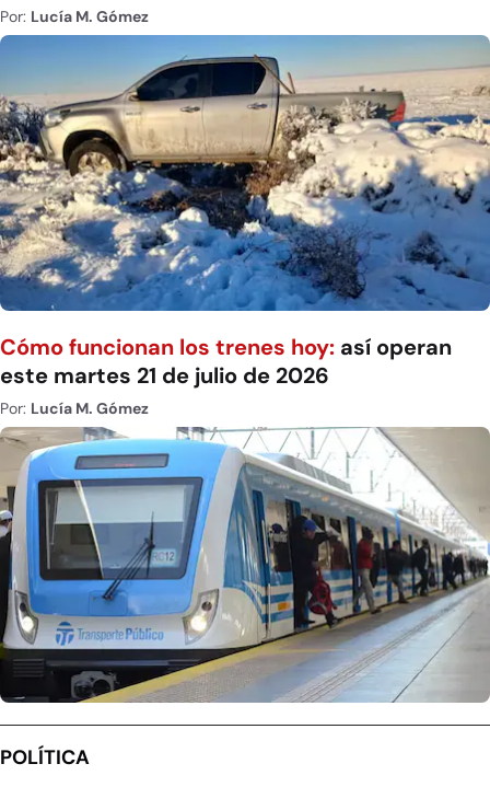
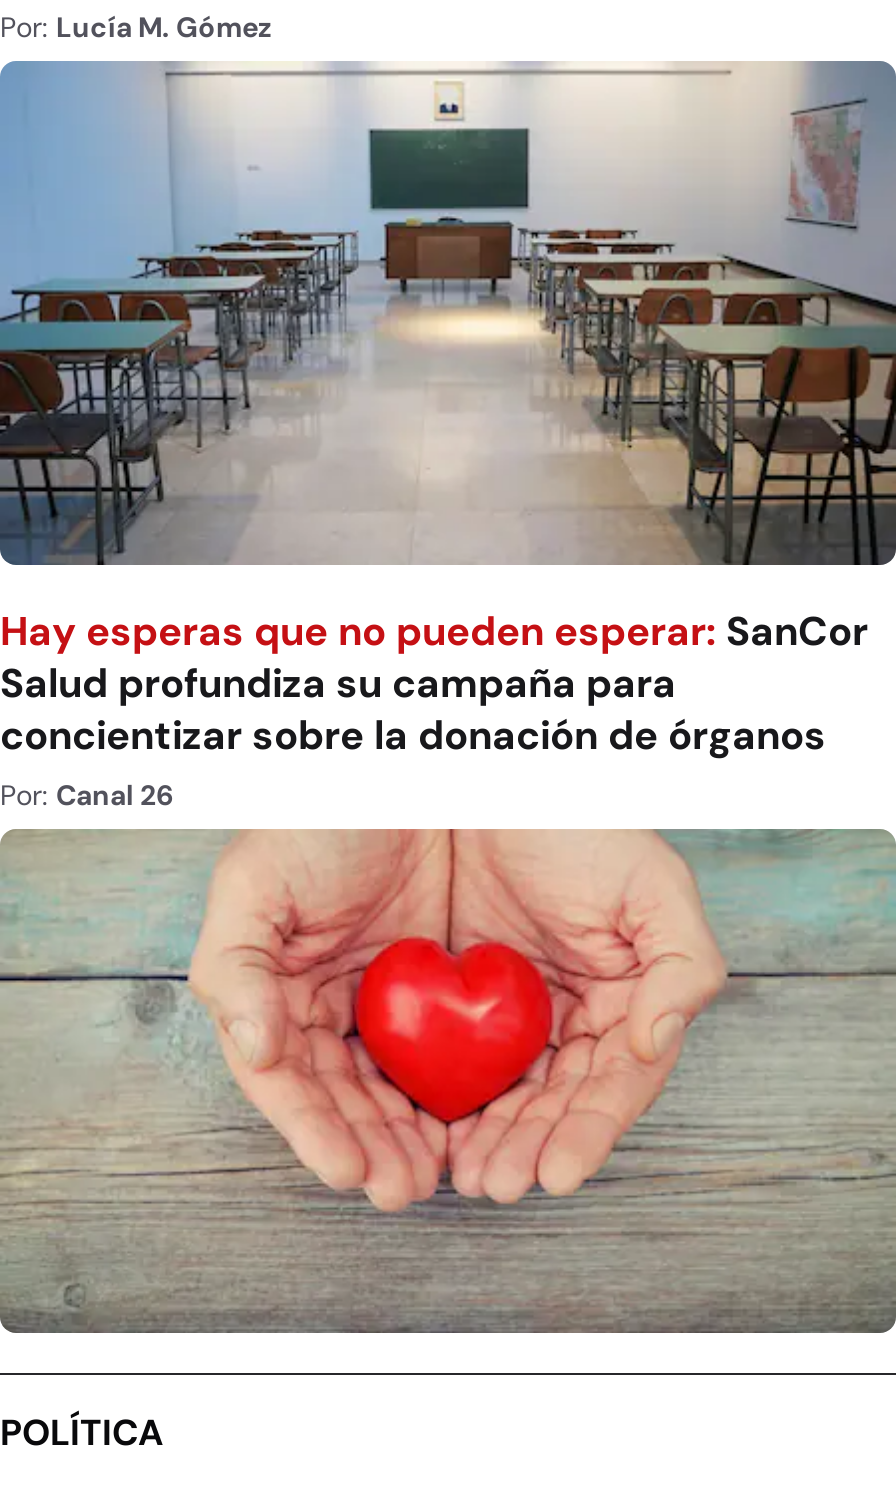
- [image]
- Cómo funcionan los trenes hoy: así operan
- este martes 21 de julio de 2026
- Por: Lucía M. Gómez
+ [image]
+ Hay esperas que no pueden esperar: SanCor
+ Salud profundiza su campaña para
+ concientizar sobre la donación de órganos
+ Por: Canal 26

- [image]
+ [image]
